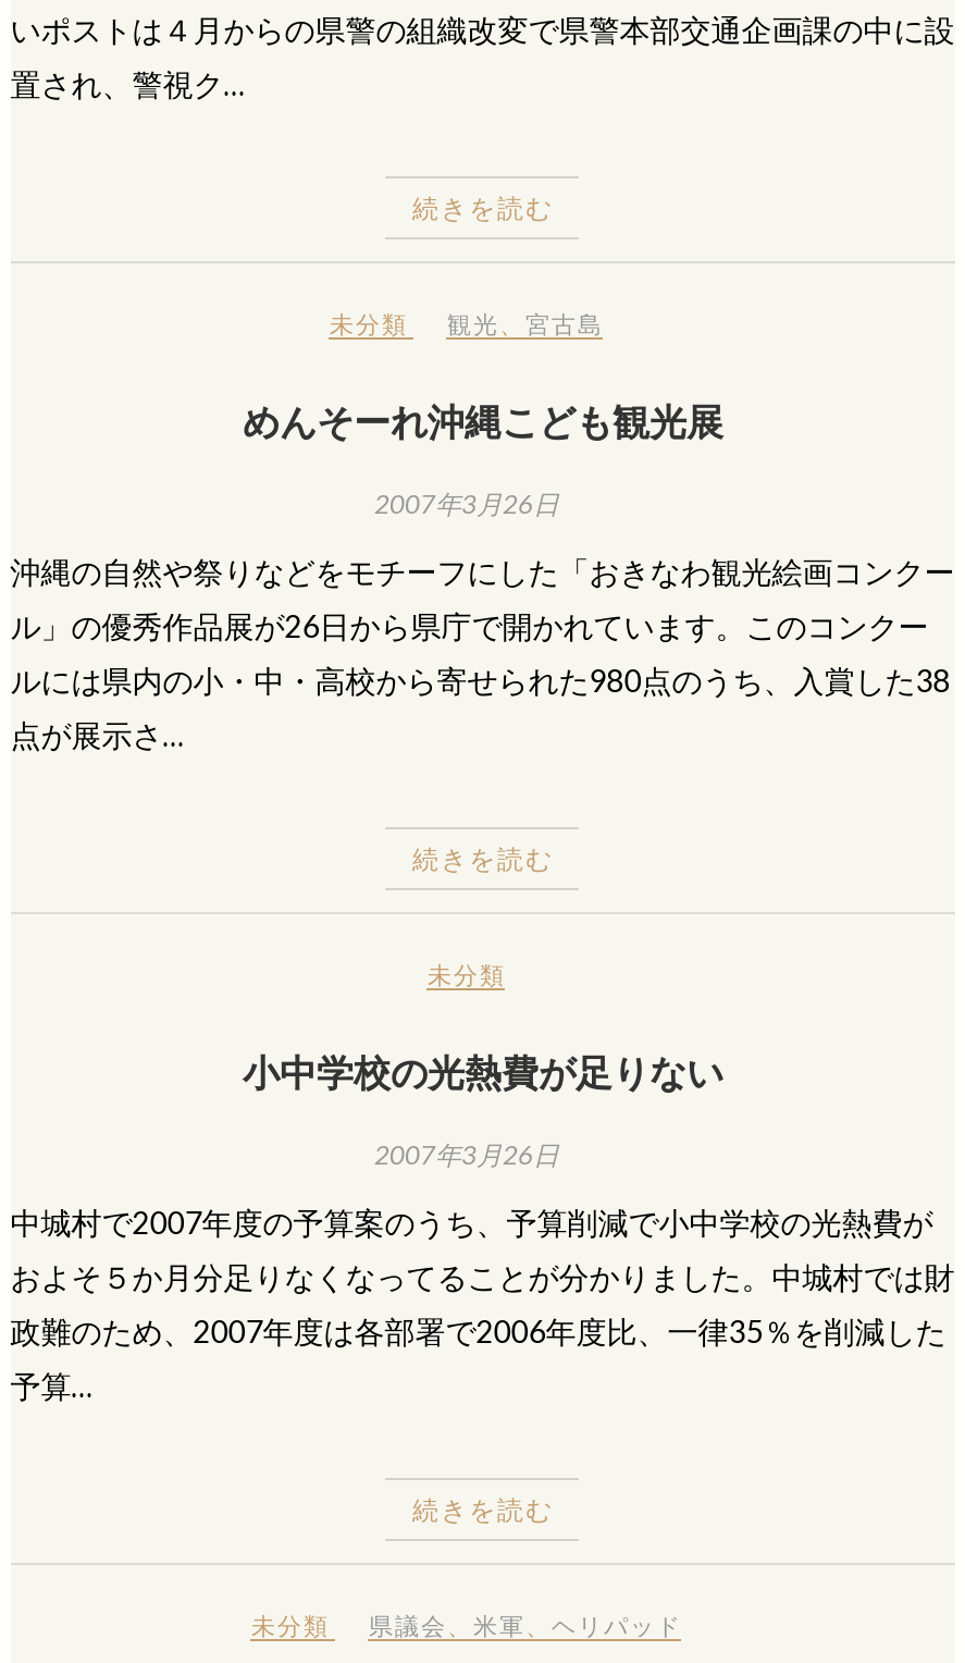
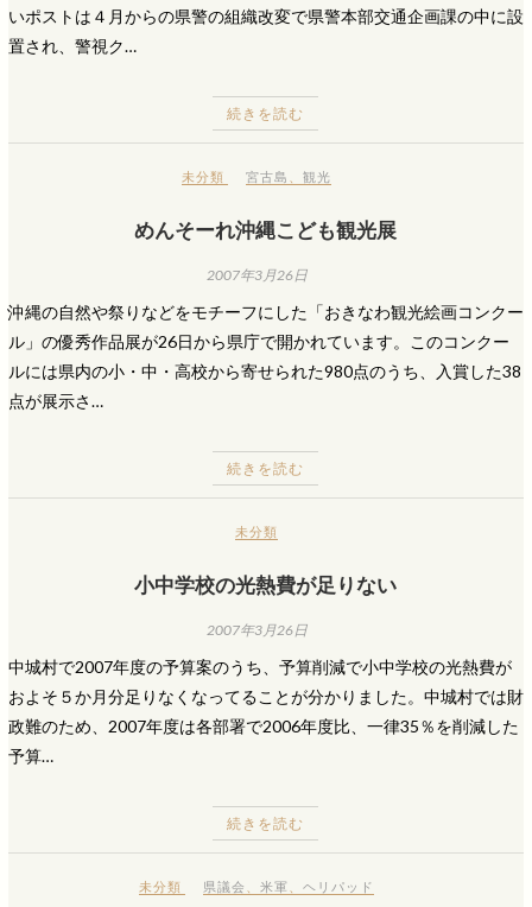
- 観光、宮古島
+ 宮古島、観光
